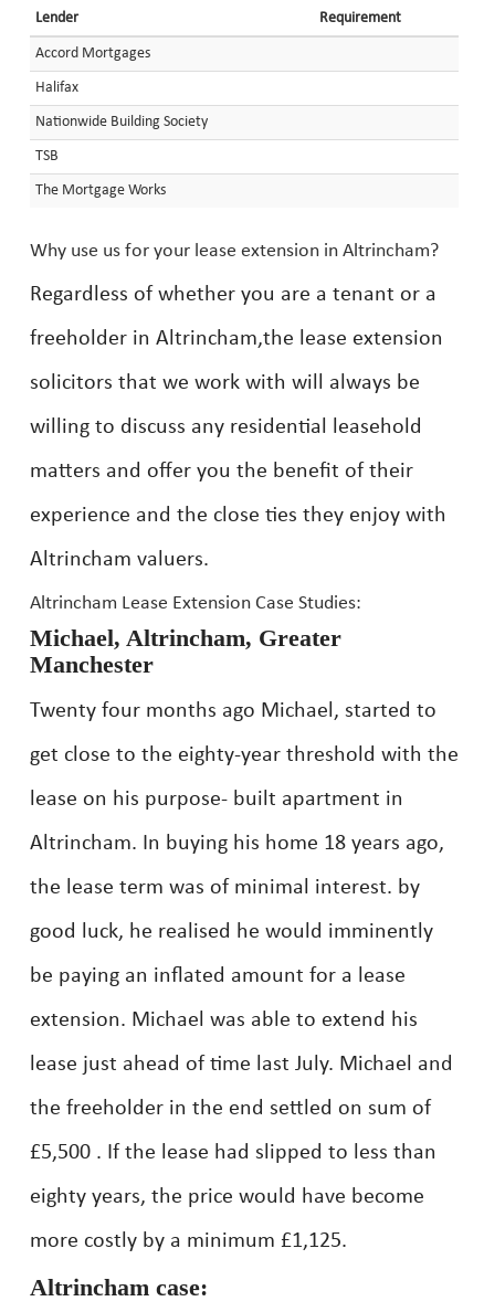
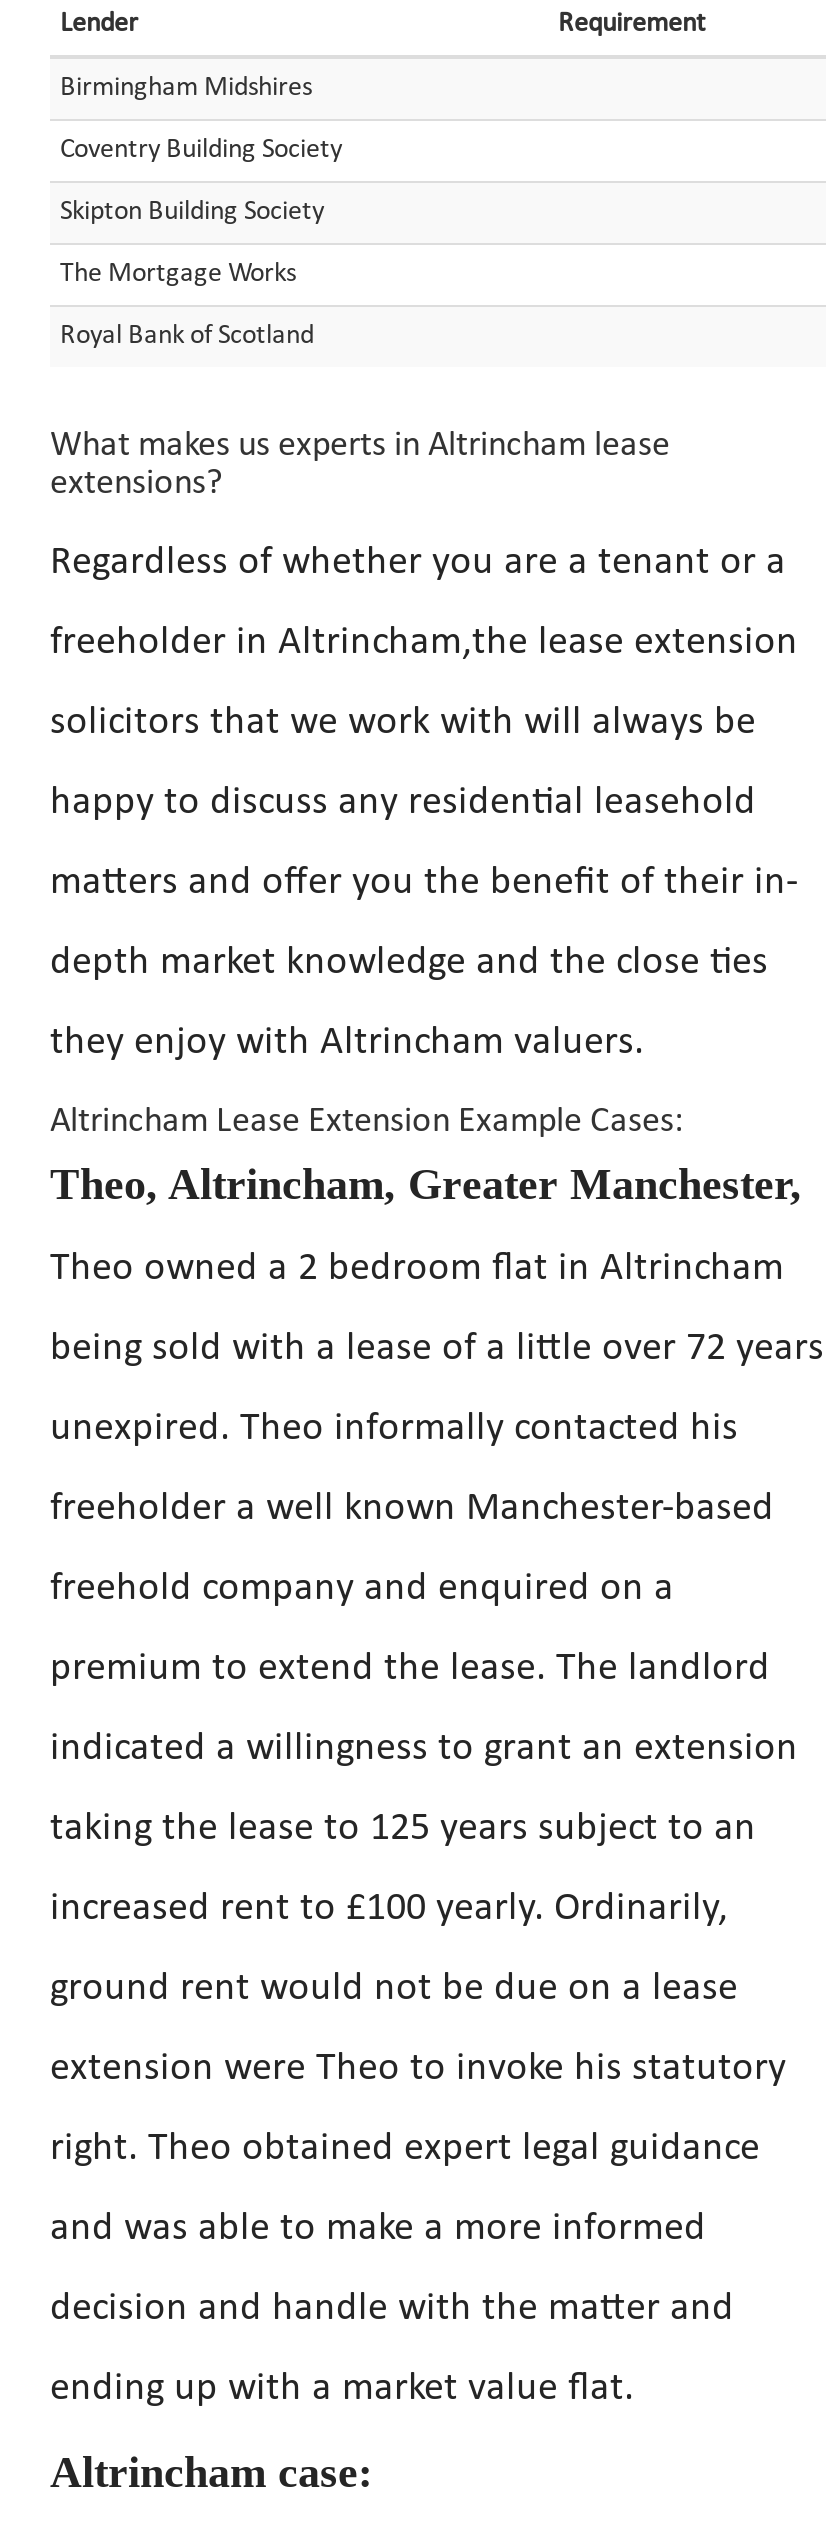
- Accord Mortgages
- Halifax
- Nationwide Building Society
- TSB
+ Birmingham Midshires
+ Coventry Building Society
+ Skipton Building Society

moved up: The Mortgage Works

- Why use us for your lease extension in Altrincham?
+ Royal Bank of Scotland
+ What makes us experts in Altrincham lease
+ extensions?

- willing to discuss any residential leasehold
- matters and offer you the benefit of their
- experience and the close ties they enjoy with
- Altrincham valuers.
- Altrincham Lease Extension Case Studies:
- Michael, Altrincham, Greater
- Manchester
- Twenty four months ago Michael, started to
- get close to the eighty-year threshold with the
- lease on his purpose- built apartment in
- Altrincham. In buying his home 18 years ago,
- the lease term was of minimal interest. by
- good luck, he realised he would imminently
- be paying an inflated amount for a lease
- extension. Michael was able to extend his
- lease just ahead of time last July. Michael and
- the freeholder in the end settled on sum of
- £5,500 . If the lease had slipped to less than
- eighty years, the price would have become
- more costly by a minimum £1,125.
+ happy to discuss any residential leasehold
+ matters and offer you the benefit of their in-
+ depth market knowledge and the close ties
+ they enjoy with Altrincham valuers.
+ Altrincham Lease Extension Example Cases:
+ Theo, Altrincham, Greater Manchester,
+ Theo owned a 2 bedroom flat in Altrincham
+ being sold with a lease of a little over 72 years
+ unexpired. Theo informally contacted his
+ freeholder a well known Manchester-based
+ freehold company and enquired on a
+ premium to extend the lease. The landlord
+ indicated a willingness to grant an extension
+ taking the lease to 125 years subject to an
+ increased rent to £100 yearly. Ordinarily,
+ ground rent would not be due on a lease
+ extension were Theo to invoke his statutory
+ right. Theo obtained expert legal guidance
+ and was able to make a more informed
+ decision and handle with the matter and
+ ending up with a market value flat.
